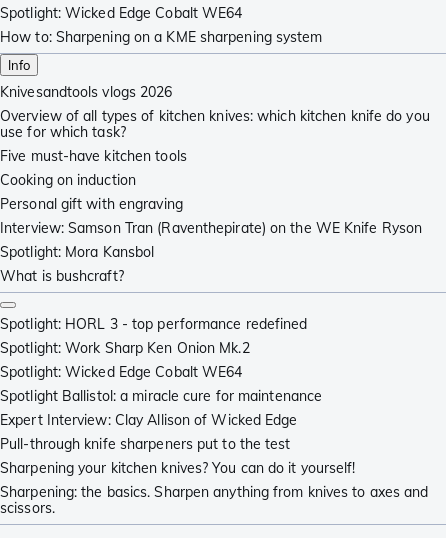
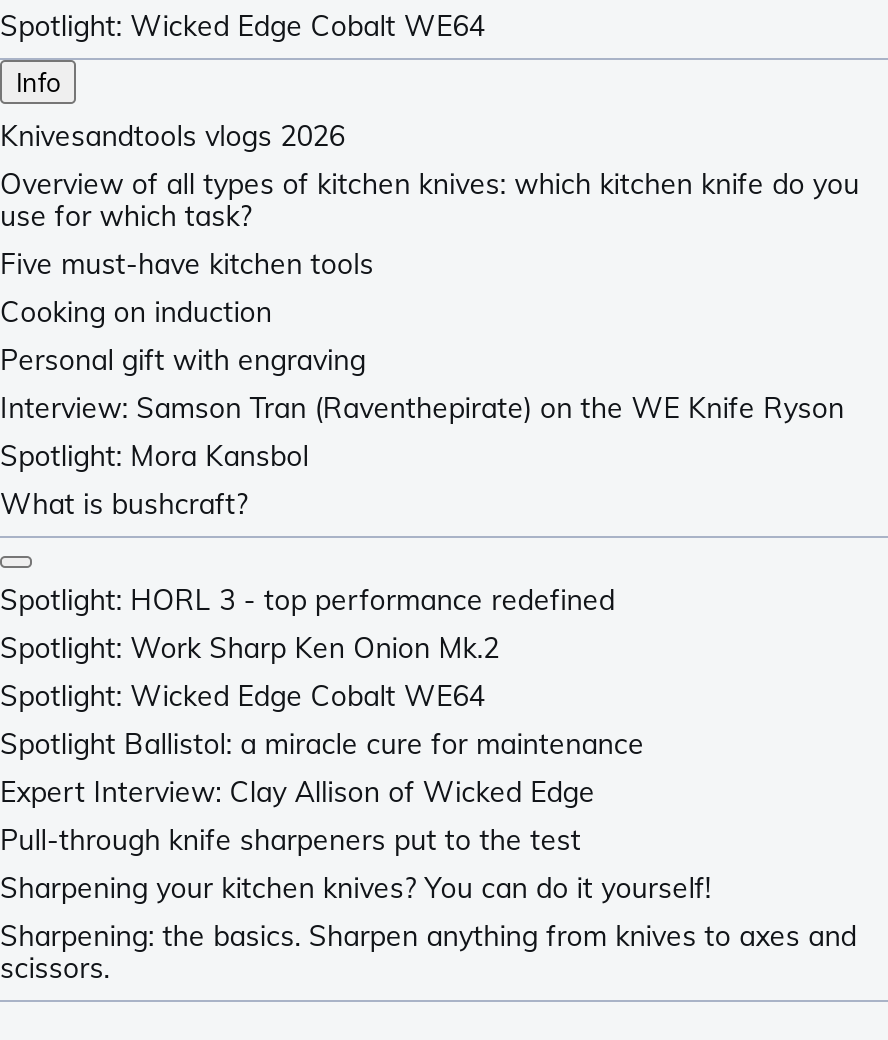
- How to: Sharpening on a KME sharpening system
